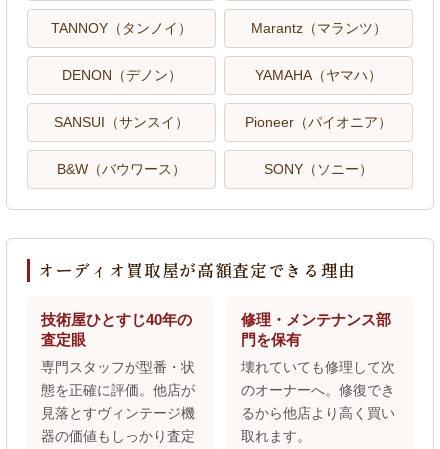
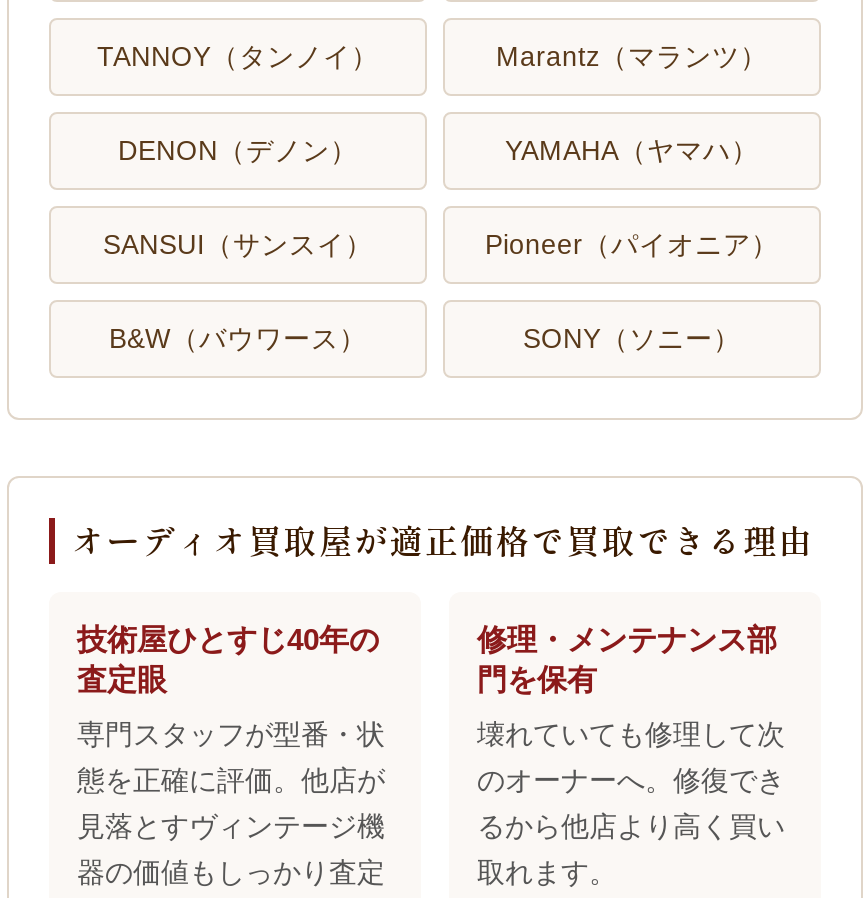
- オーディオ買取屋が高額査定できる理由
+ オーディオ買取屋が適正価格で買取できる理由
